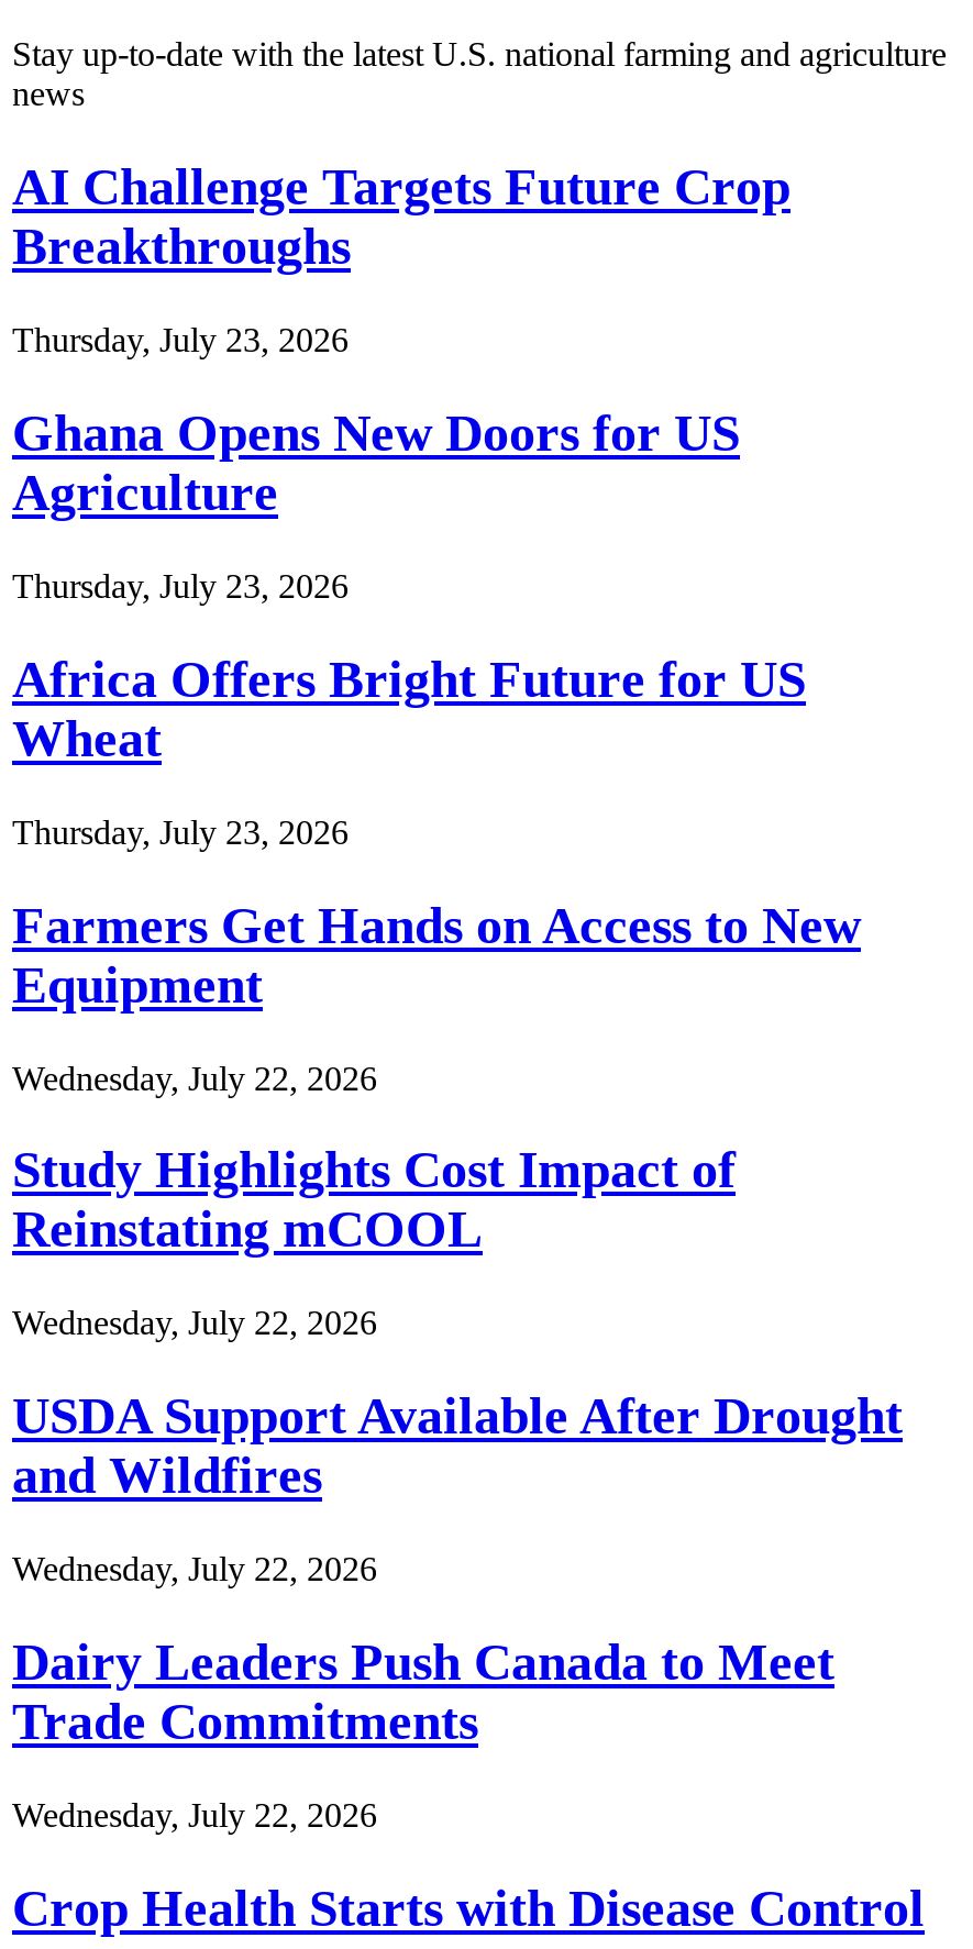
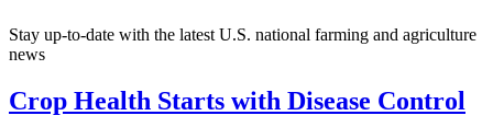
- AI Challenge Targets Future Crop
- Breakthroughs
- Thursday, July 23, 2026
- Ghana Opens New Doors for US
- Agriculture
- Thursday, July 23, 2026
- Africa Offers Bright Future for US
- Wheat
- Thursday, July 23, 2026
- Farmers Get Hands on Access to New
- Equipment
- Wednesday, July 22, 2026
- Study Highlights Cost Impact of
- Reinstating mCOOL
- Wednesday, July 22, 2026
- USDA Support Available After Drought
- and Wildfires
- Wednesday, July 22, 2026
- Dairy Leaders Push Canada to Meet
- Trade Commitments
- Wednesday, July 22, 2026
